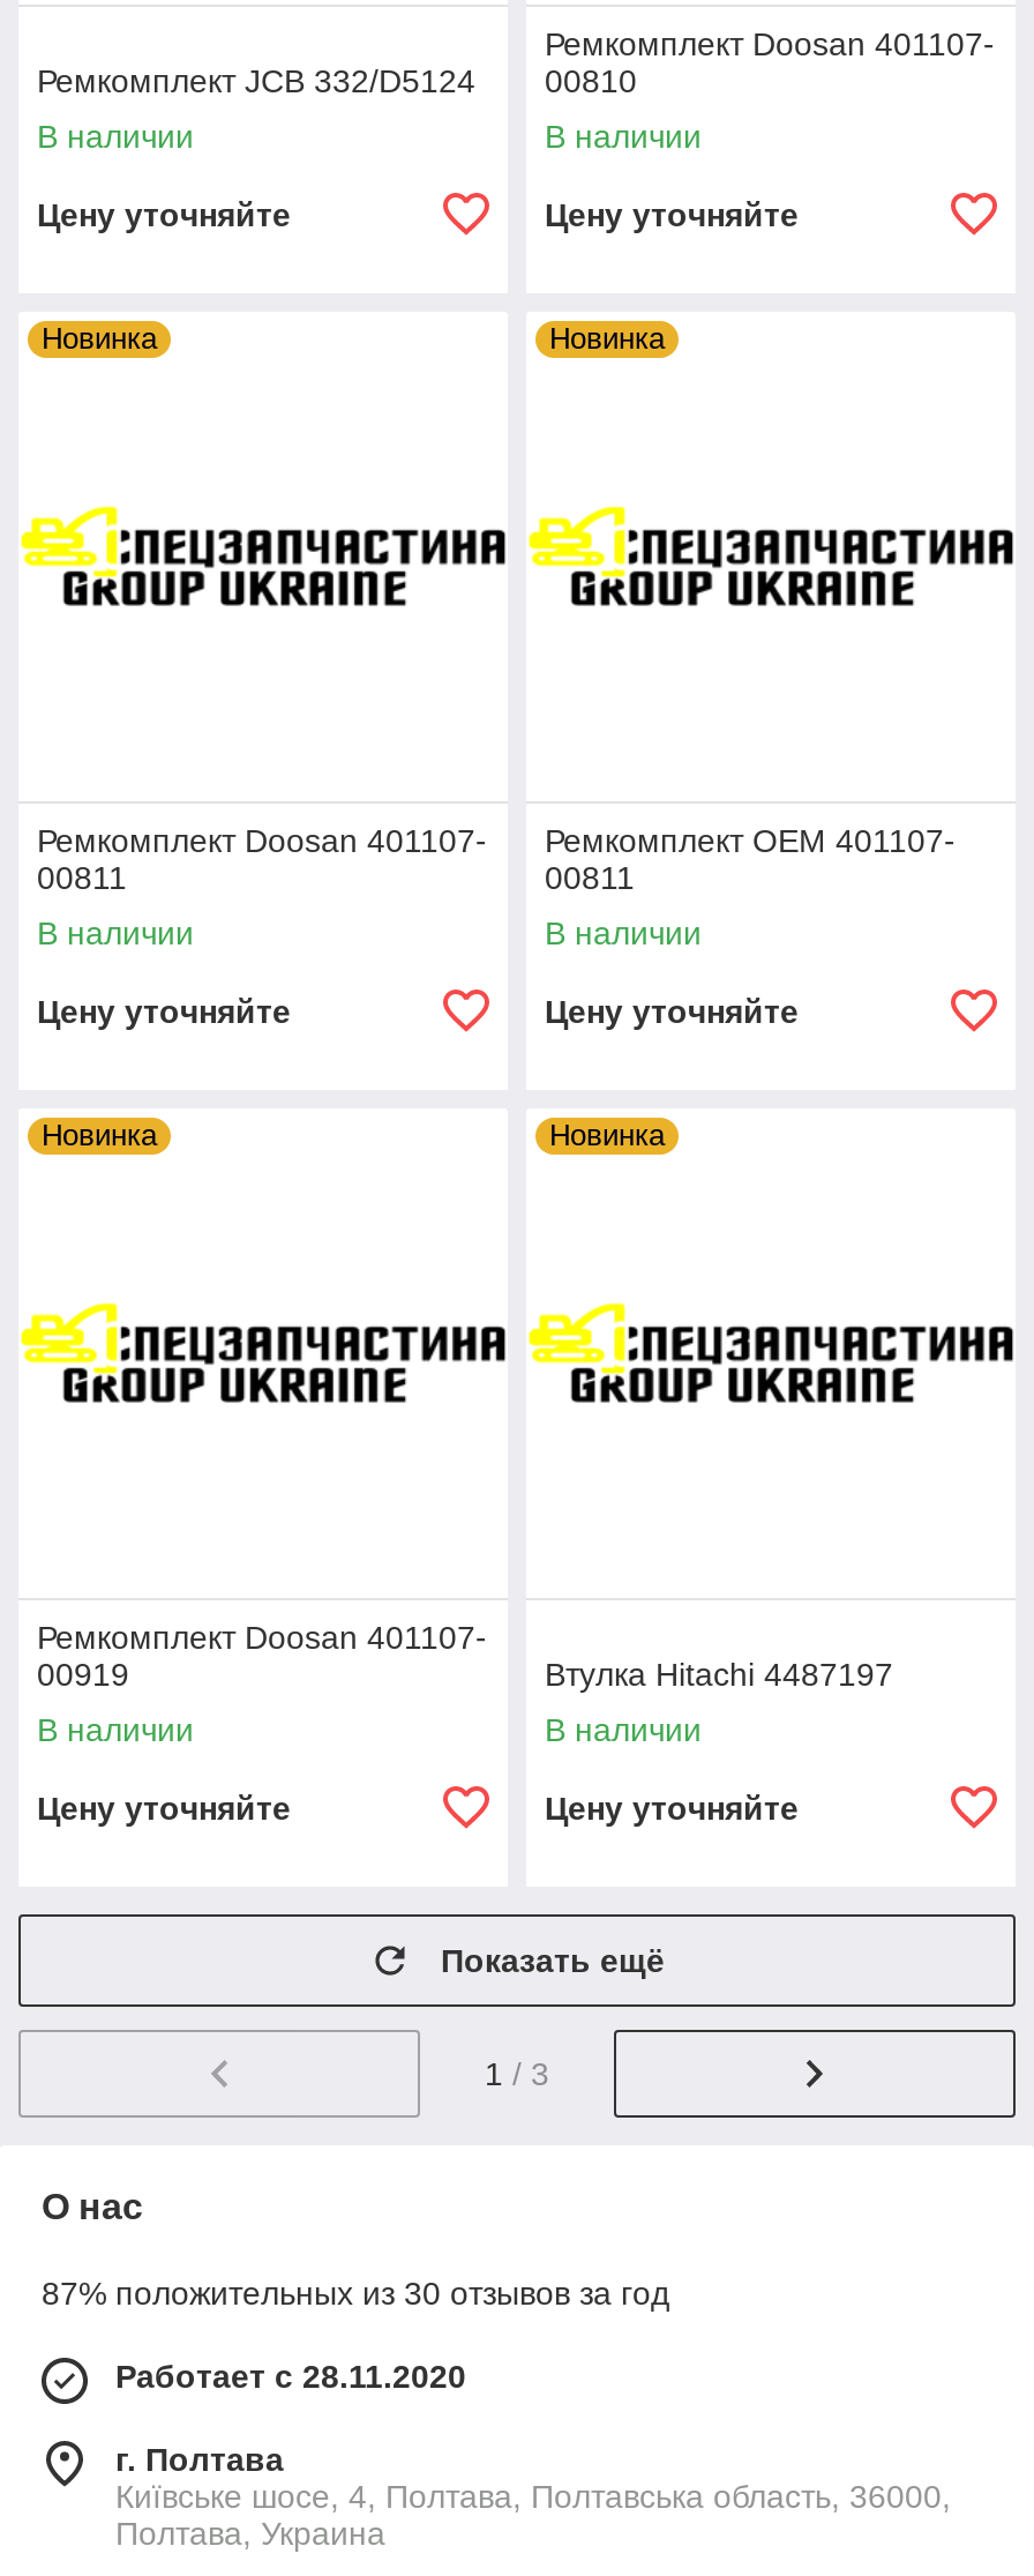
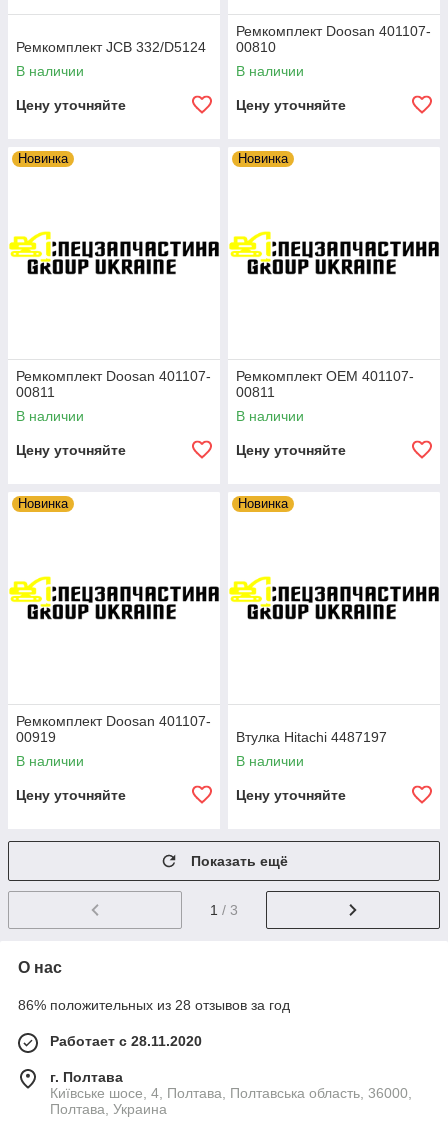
- 87% положительных из 30 отзывов за год
+ 86% положительных из 28 отзывов за год
